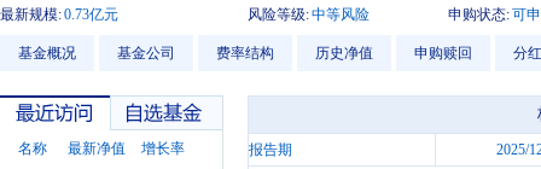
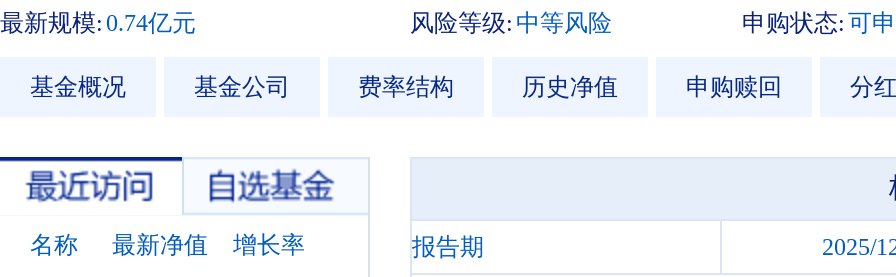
- 最新规模: 0.73亿元
+ 最新规模: 0.74亿元
